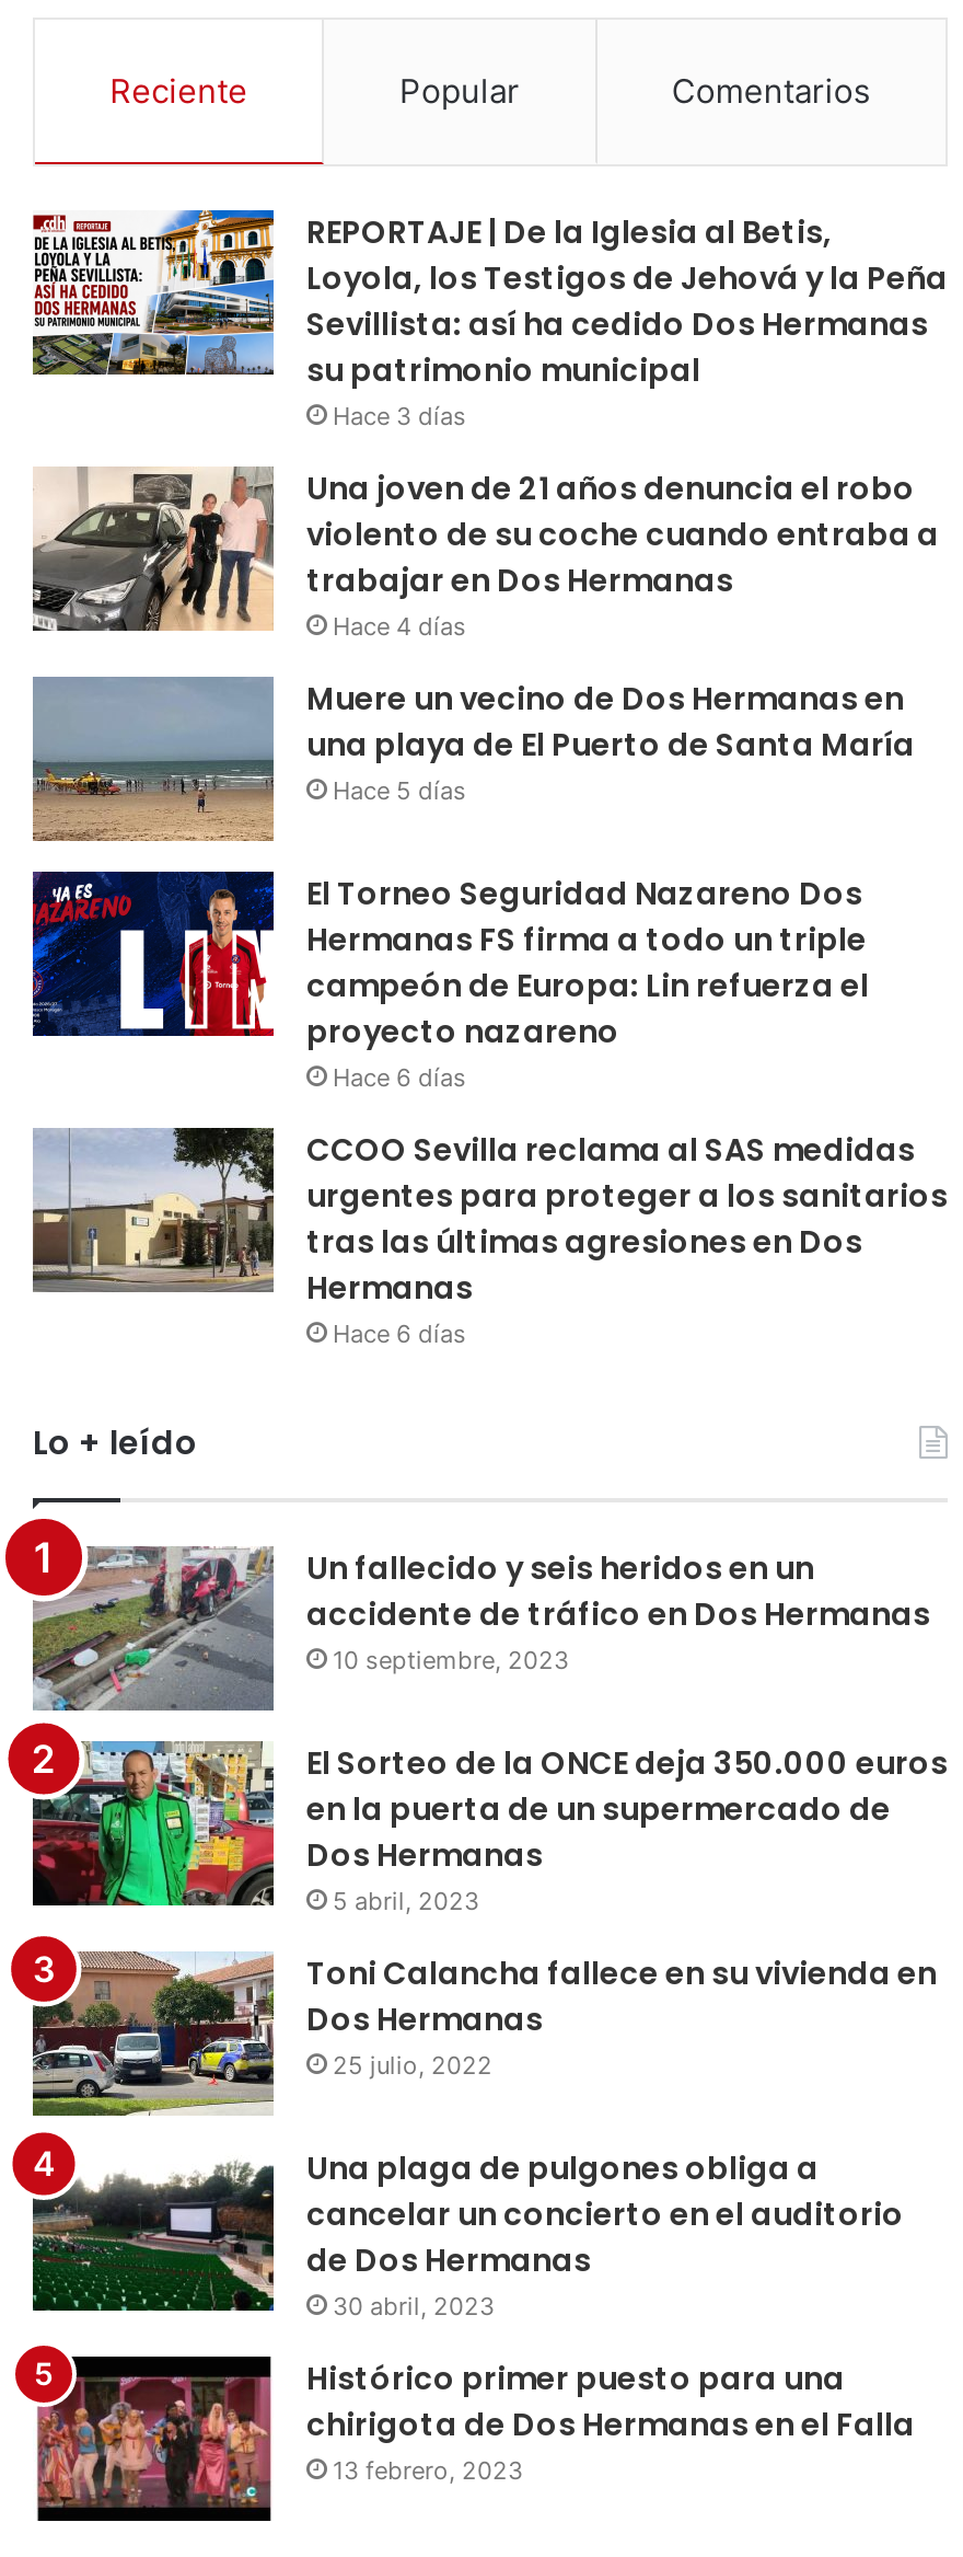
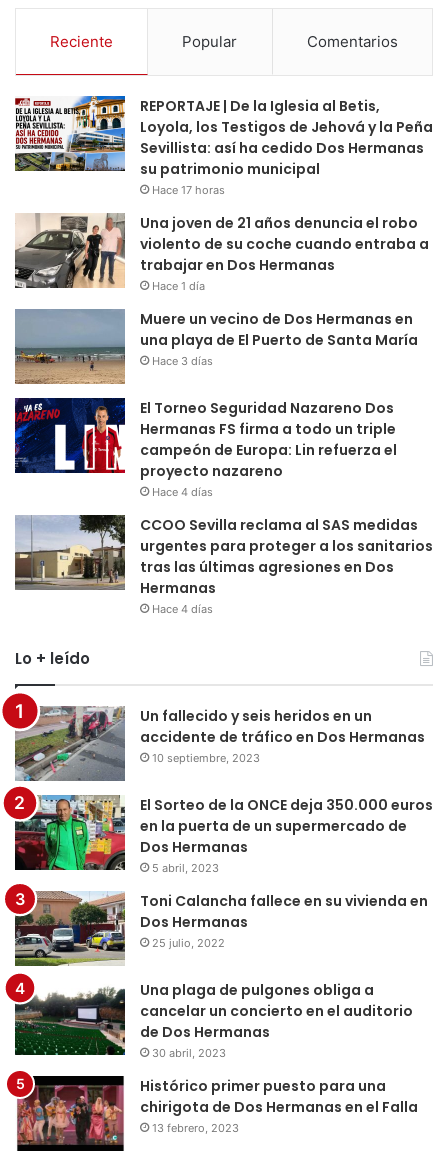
- Hace 3 días
+ Hace 17 horas

- Hace 4 días
+ Hace 1 día

- Hace 5 días
+ Hace 3 días

- Hace 6 días
+ Hace 4 días

- Hace 6 días
+ Hace 4 días
